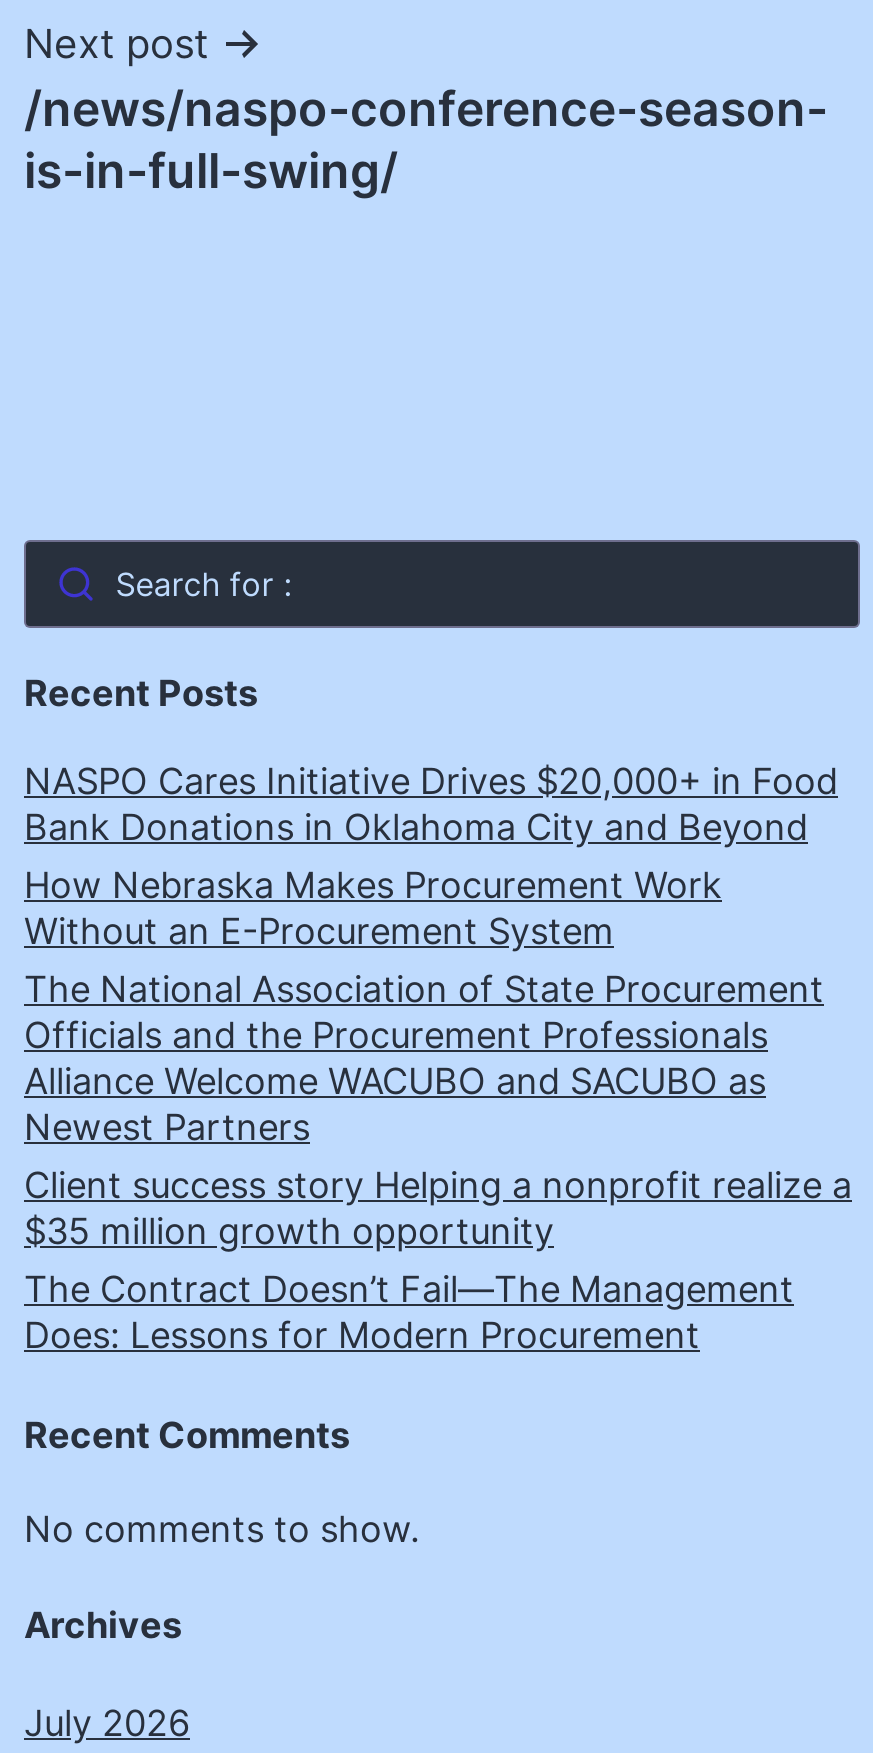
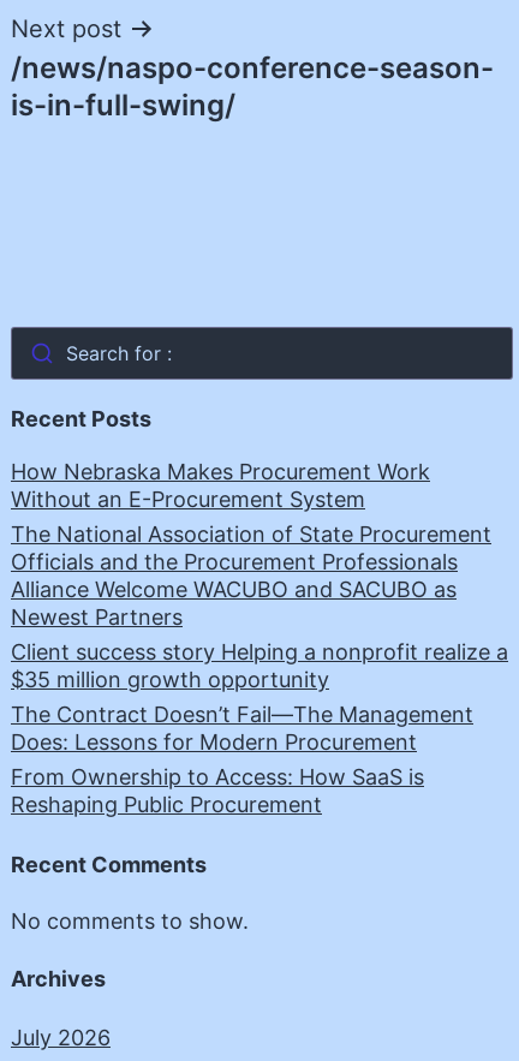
- NASPO Cares Initiative Drives $20,000+ in Food
- Bank Donations in Oklahoma City and Beyond

moved up: How Nebraska Makes Procurement Work | Without an E-Procurement System | The National Association of State Procurement | ... | The Contract Doesn’t Fail—The Management | Does: Lessons for Modern Procurement

+ From Ownership to Access: How SaaS is
+ Reshaping Public Procurement
